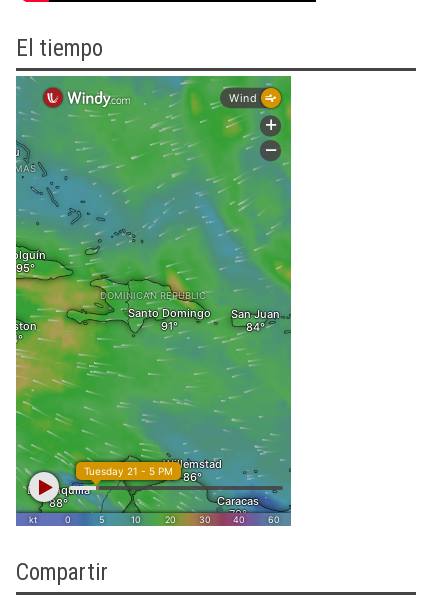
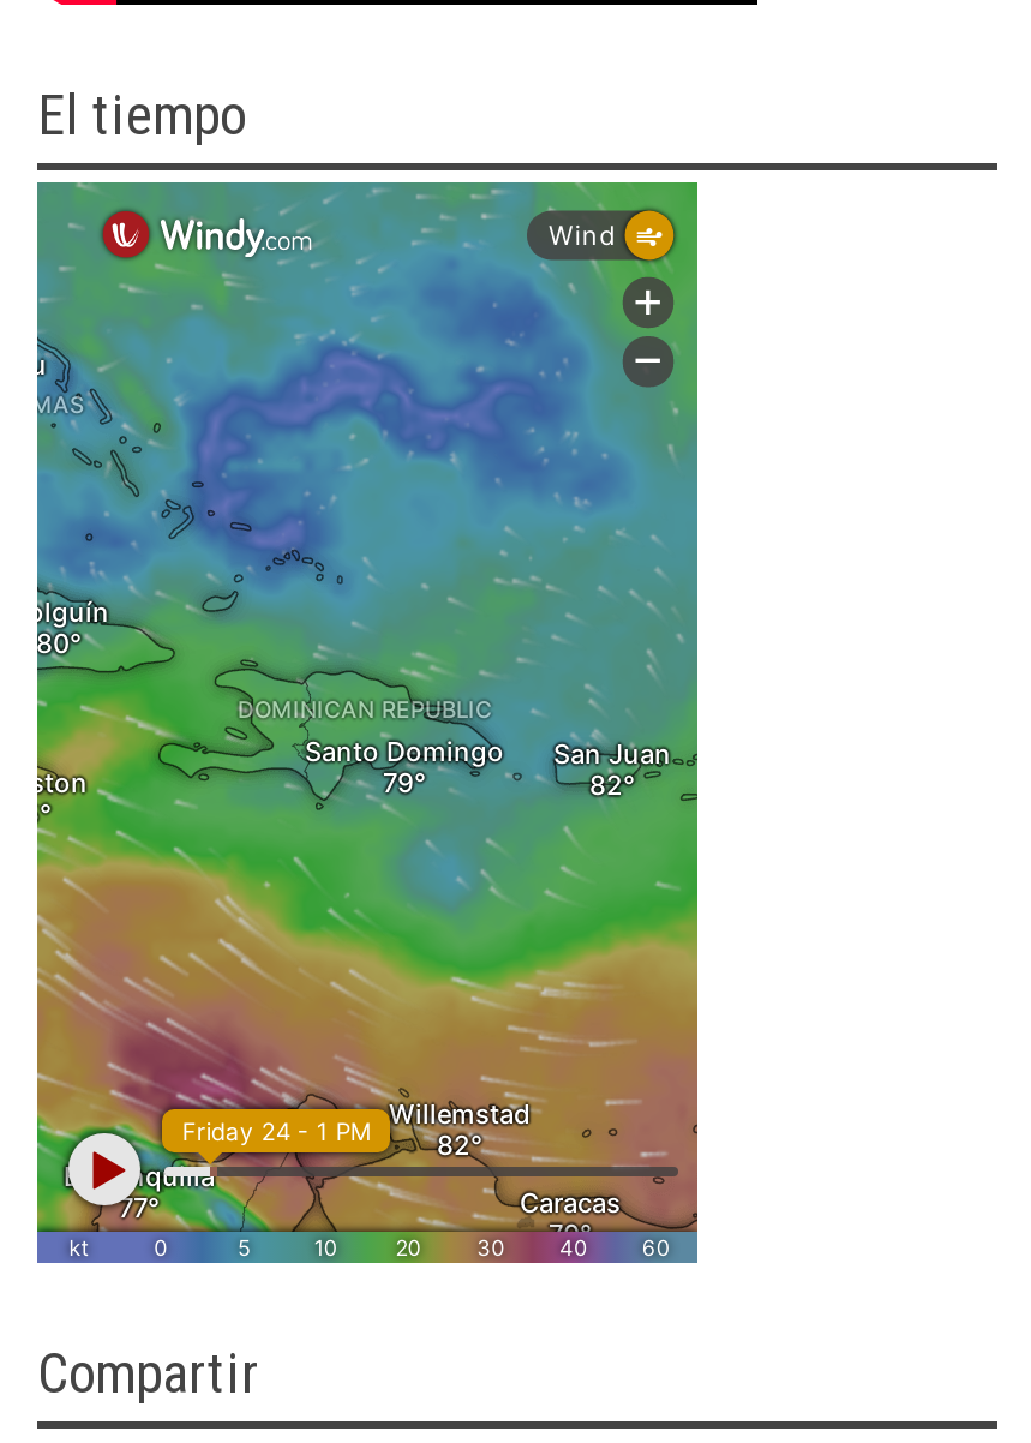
- [image]
+ [image]
